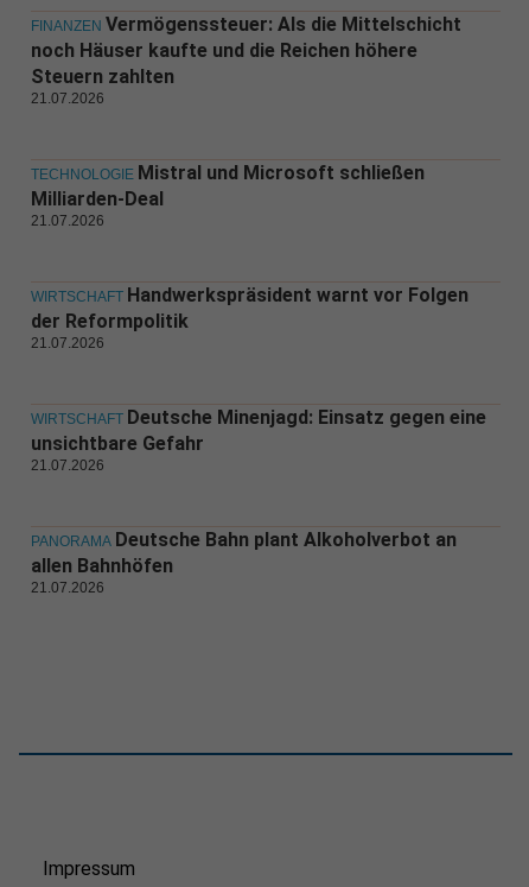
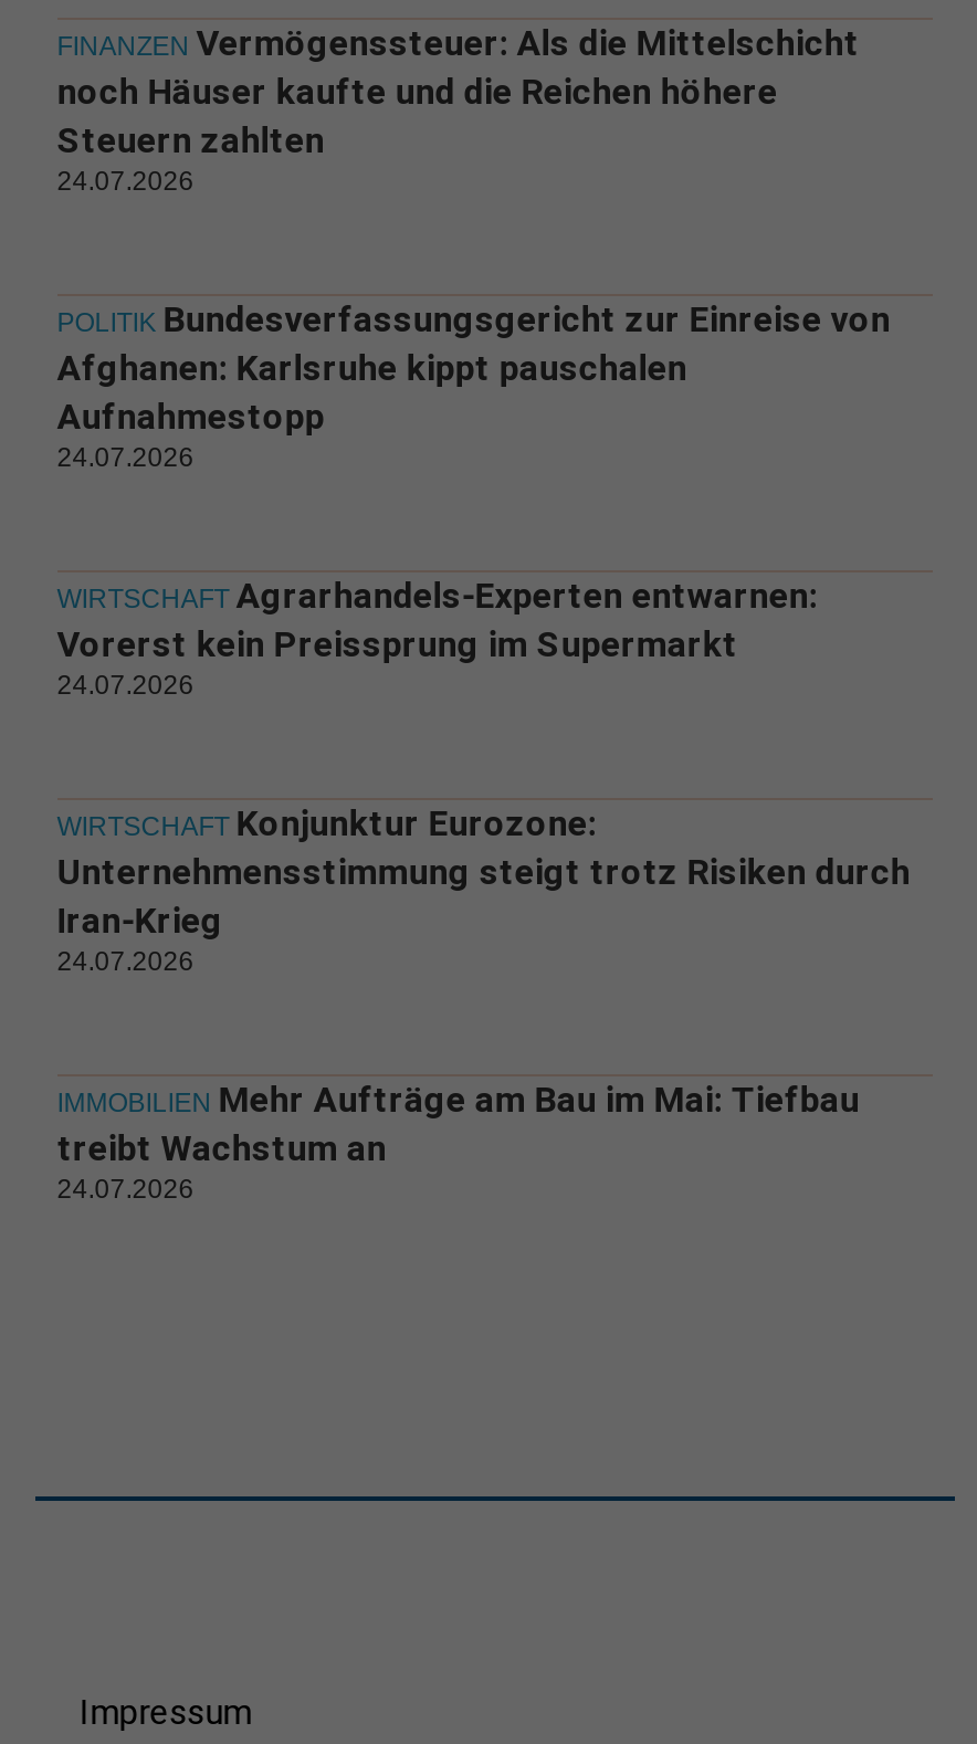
- 21.07.2026
+ 24.07.2026

- TECHNOLOGIE Mistral und Microsoft schließen
- Milliarden-Deal
- 21.07.2026
+ POLITIK Bundesverfassungsgericht zur Einreise von
+ Afghanen: Karlsruhe kippt pauschalen
+ Aufnahmestopp
+ 24.07.2026

- WIRTSCHAFT Handwerkspräsident warnt vor Folgen
- der Reformpolitik
- 21.07.2026
+ WIRTSCHAFT Agrarhandels-Experten entwarnen:
+ Vorerst kein Preissprung im Supermarkt
+ 24.07.2026

- WIRTSCHAFT Deutsche Minenjagd: Einsatz gegen eine
- unsichtbare Gefahr
- 21.07.2026
+ WIRTSCHAFT Konjunktur Eurozone:
+ Unternehmensstimmung steigt trotz Risiken durch
+ Iran-Krieg
+ 24.07.2026

- PANORAMA Deutsche Bahn plant Alkoholverbot an
- allen Bahnhöfen
- 21.07.2026
+ IMMOBILIEN Mehr Aufträge am Bau im Mai: Tiefbau
+ treibt Wachstum an
+ 24.07.2026
